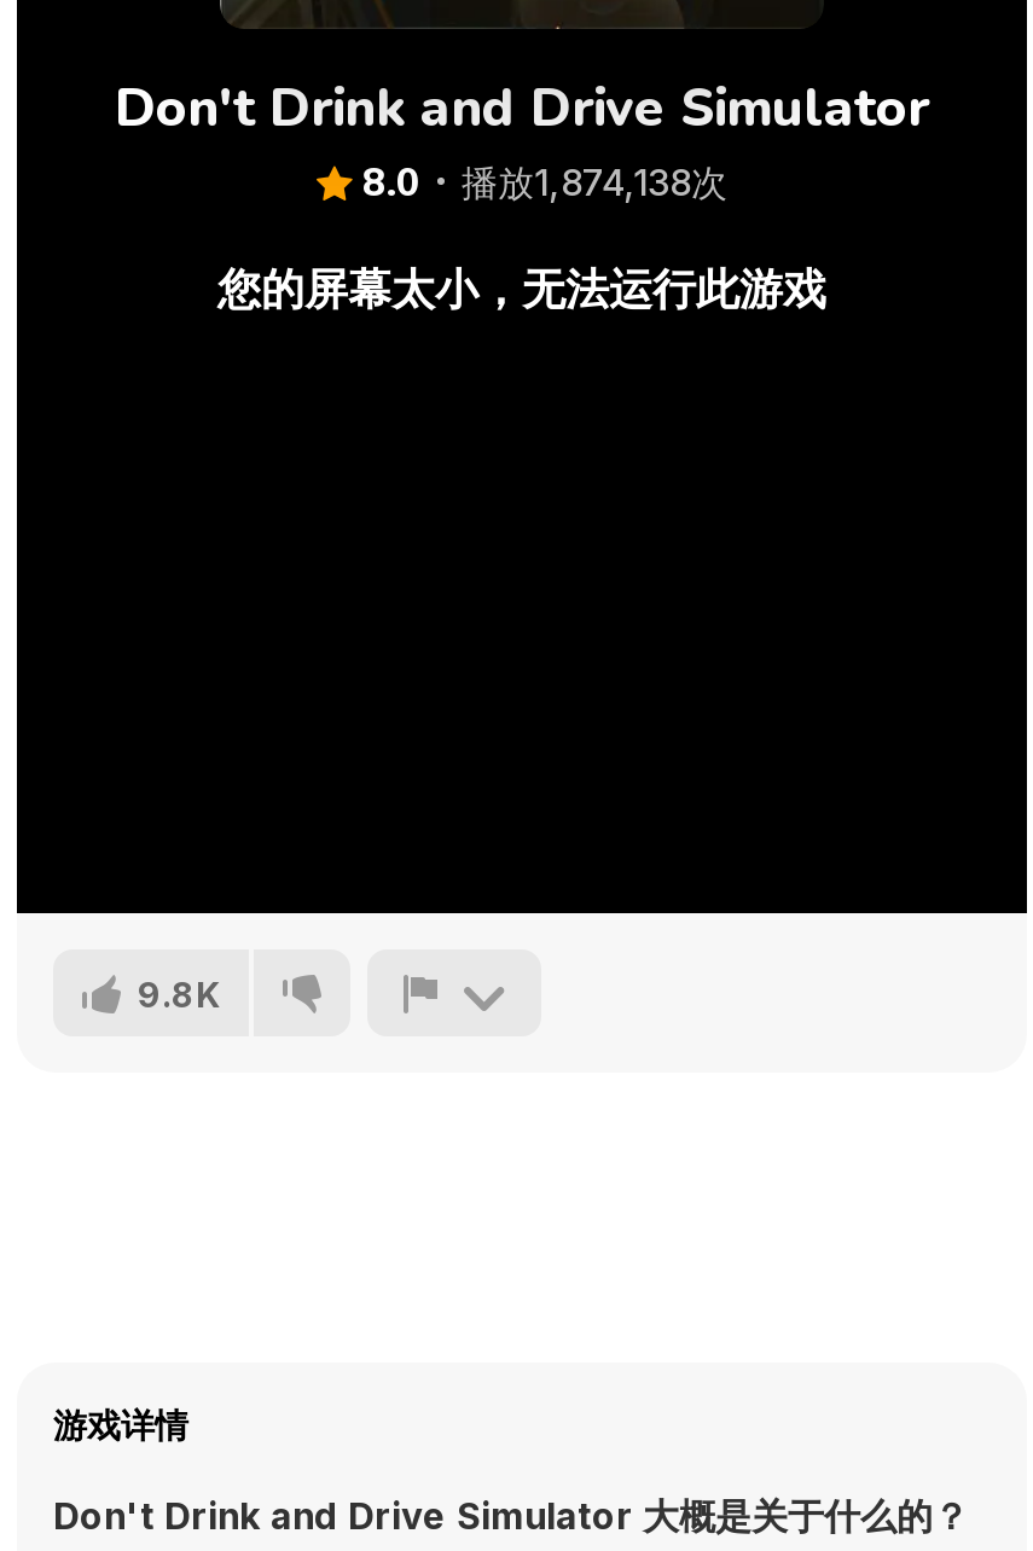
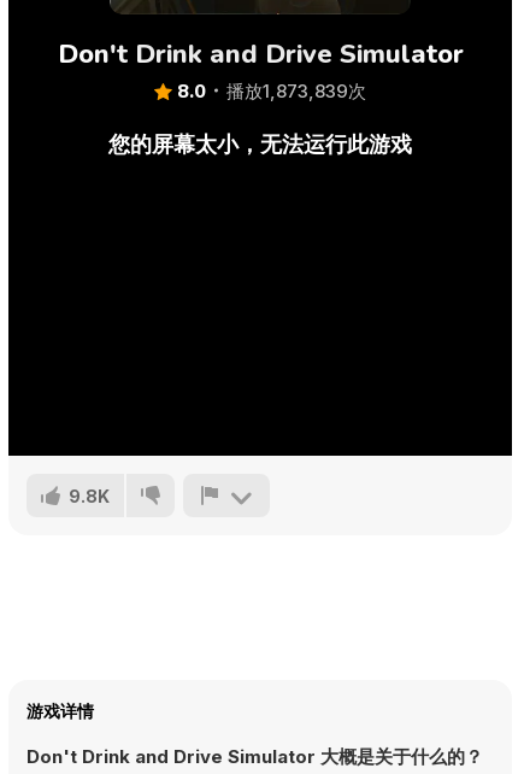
- 8.0 播放1,874,138次
+ 8.0 播放1,873,839次
